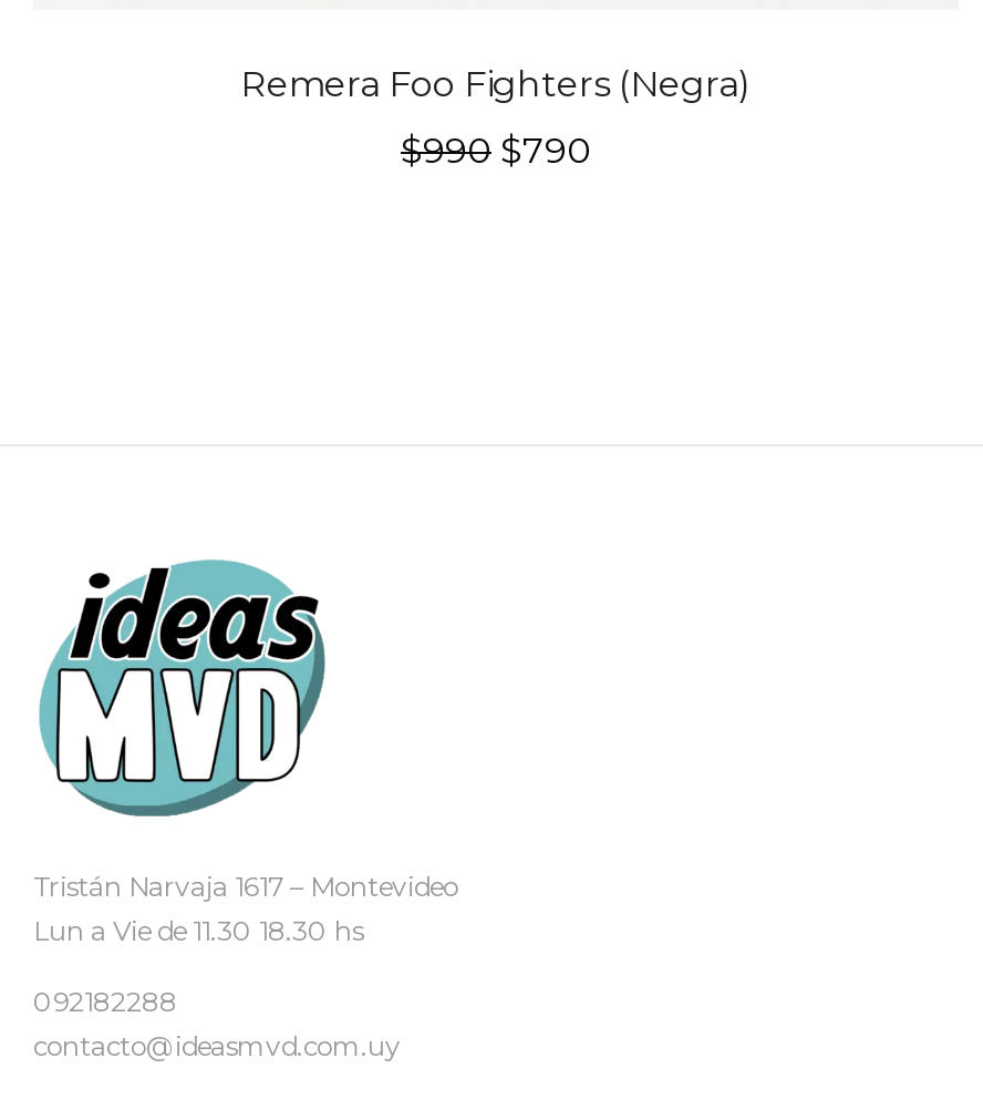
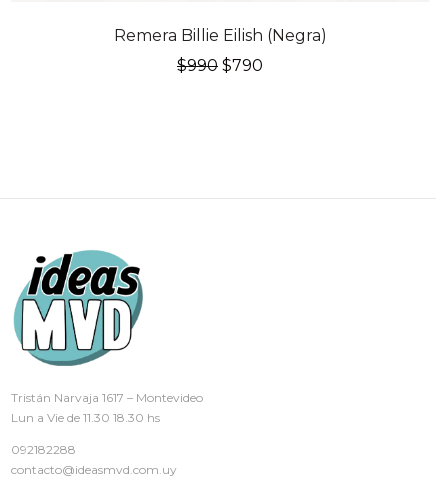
- Remera Foo Fighters (Negra)
+ Remera Billie Eilish (Negra)
